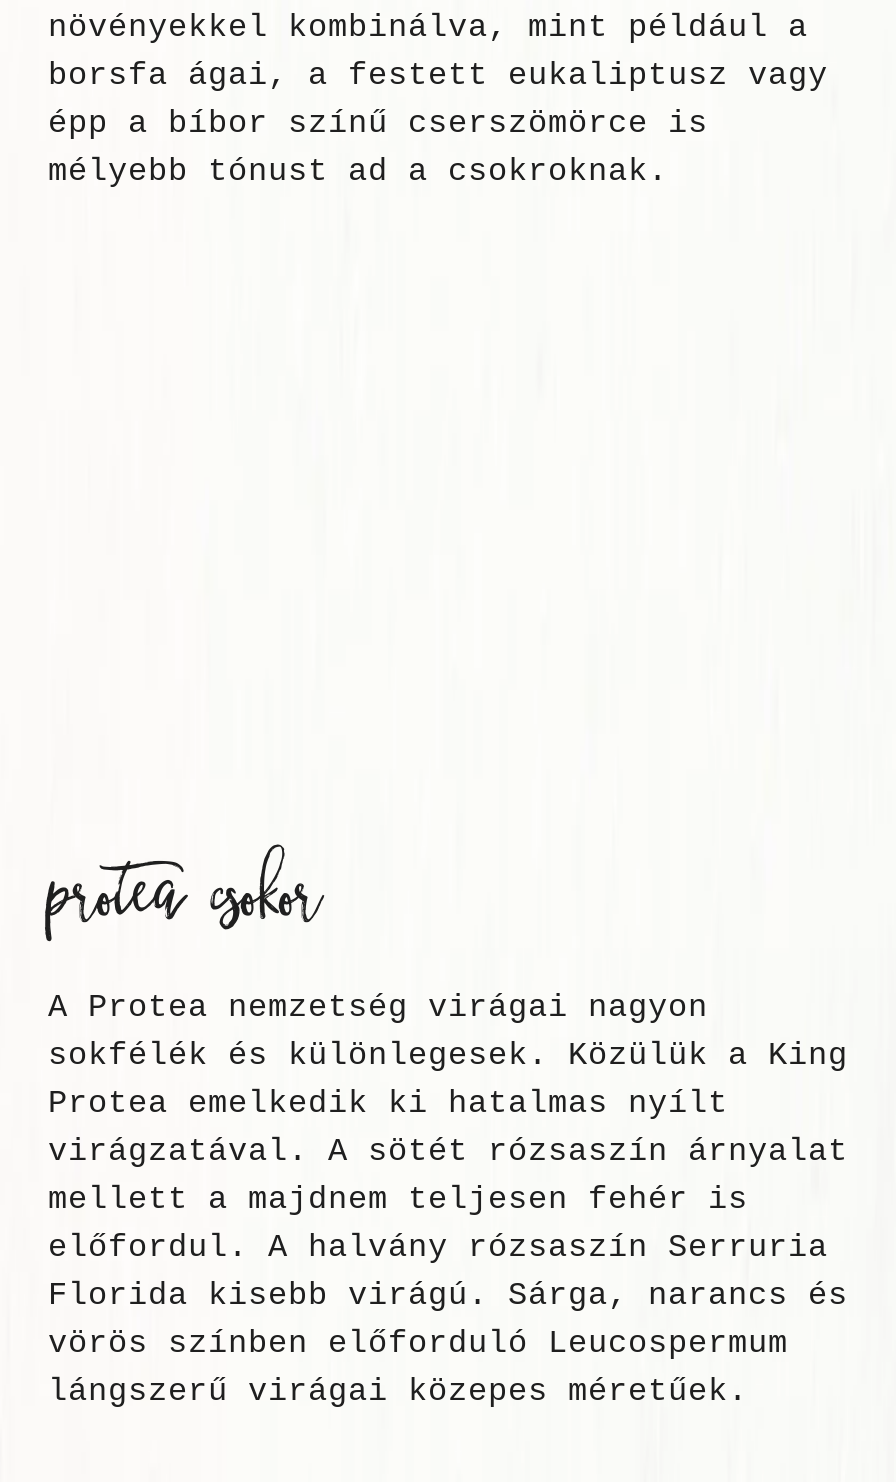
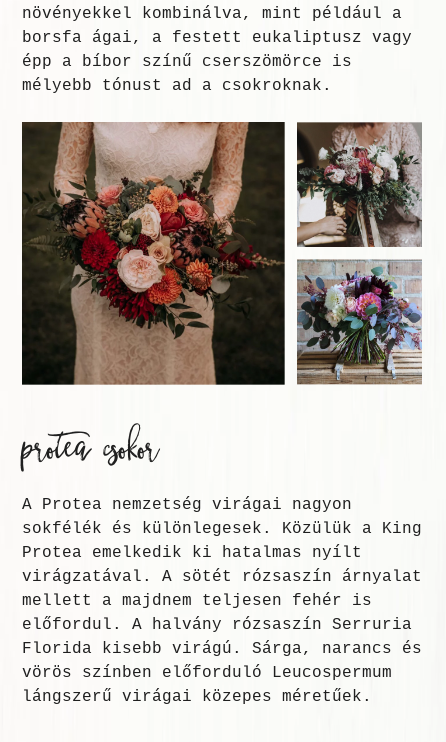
+ [image]

+ [image]

+ [image]
